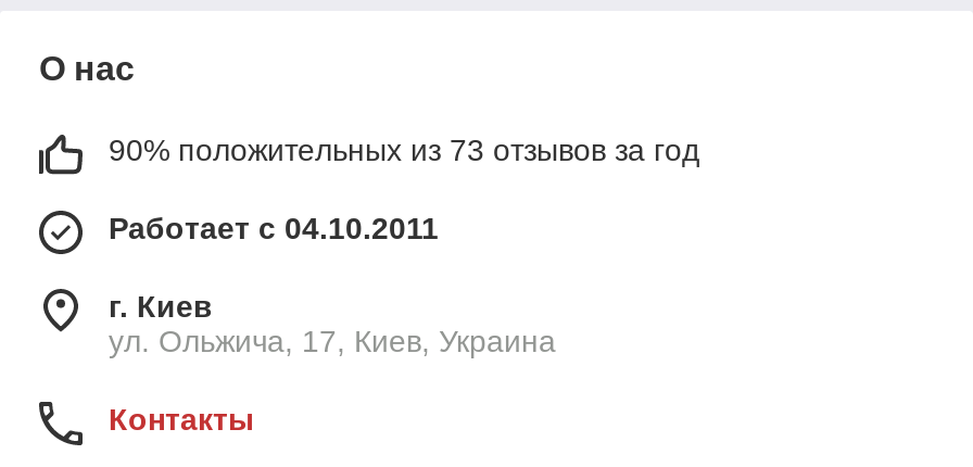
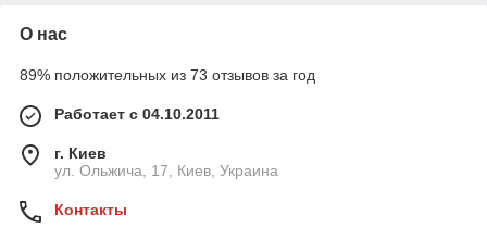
- 90% положительных из 73 отзывов за год
+ 89% положительных из 73 отзывов за год
